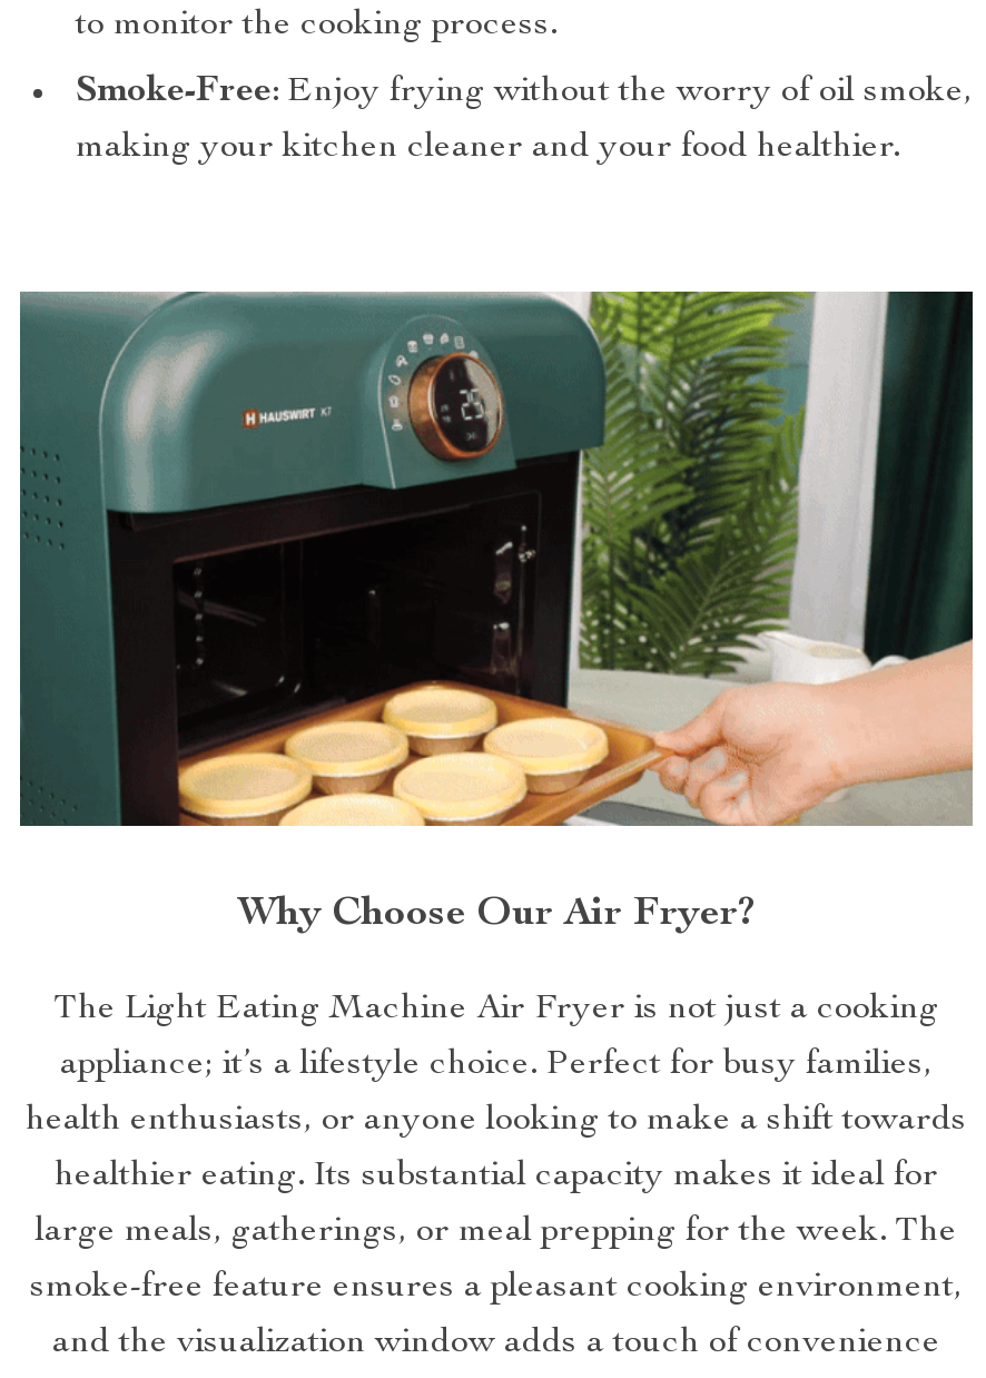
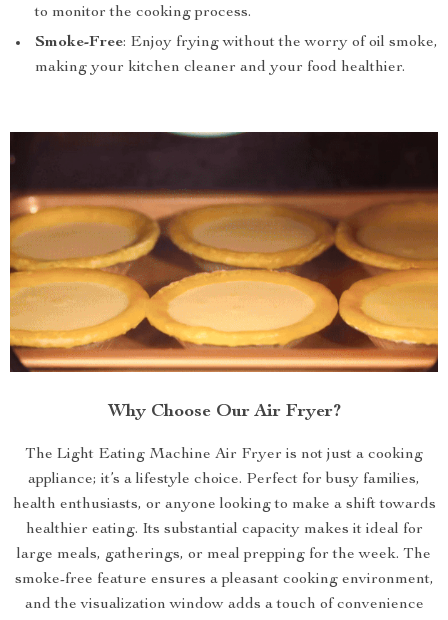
- [image]
+ [image]
